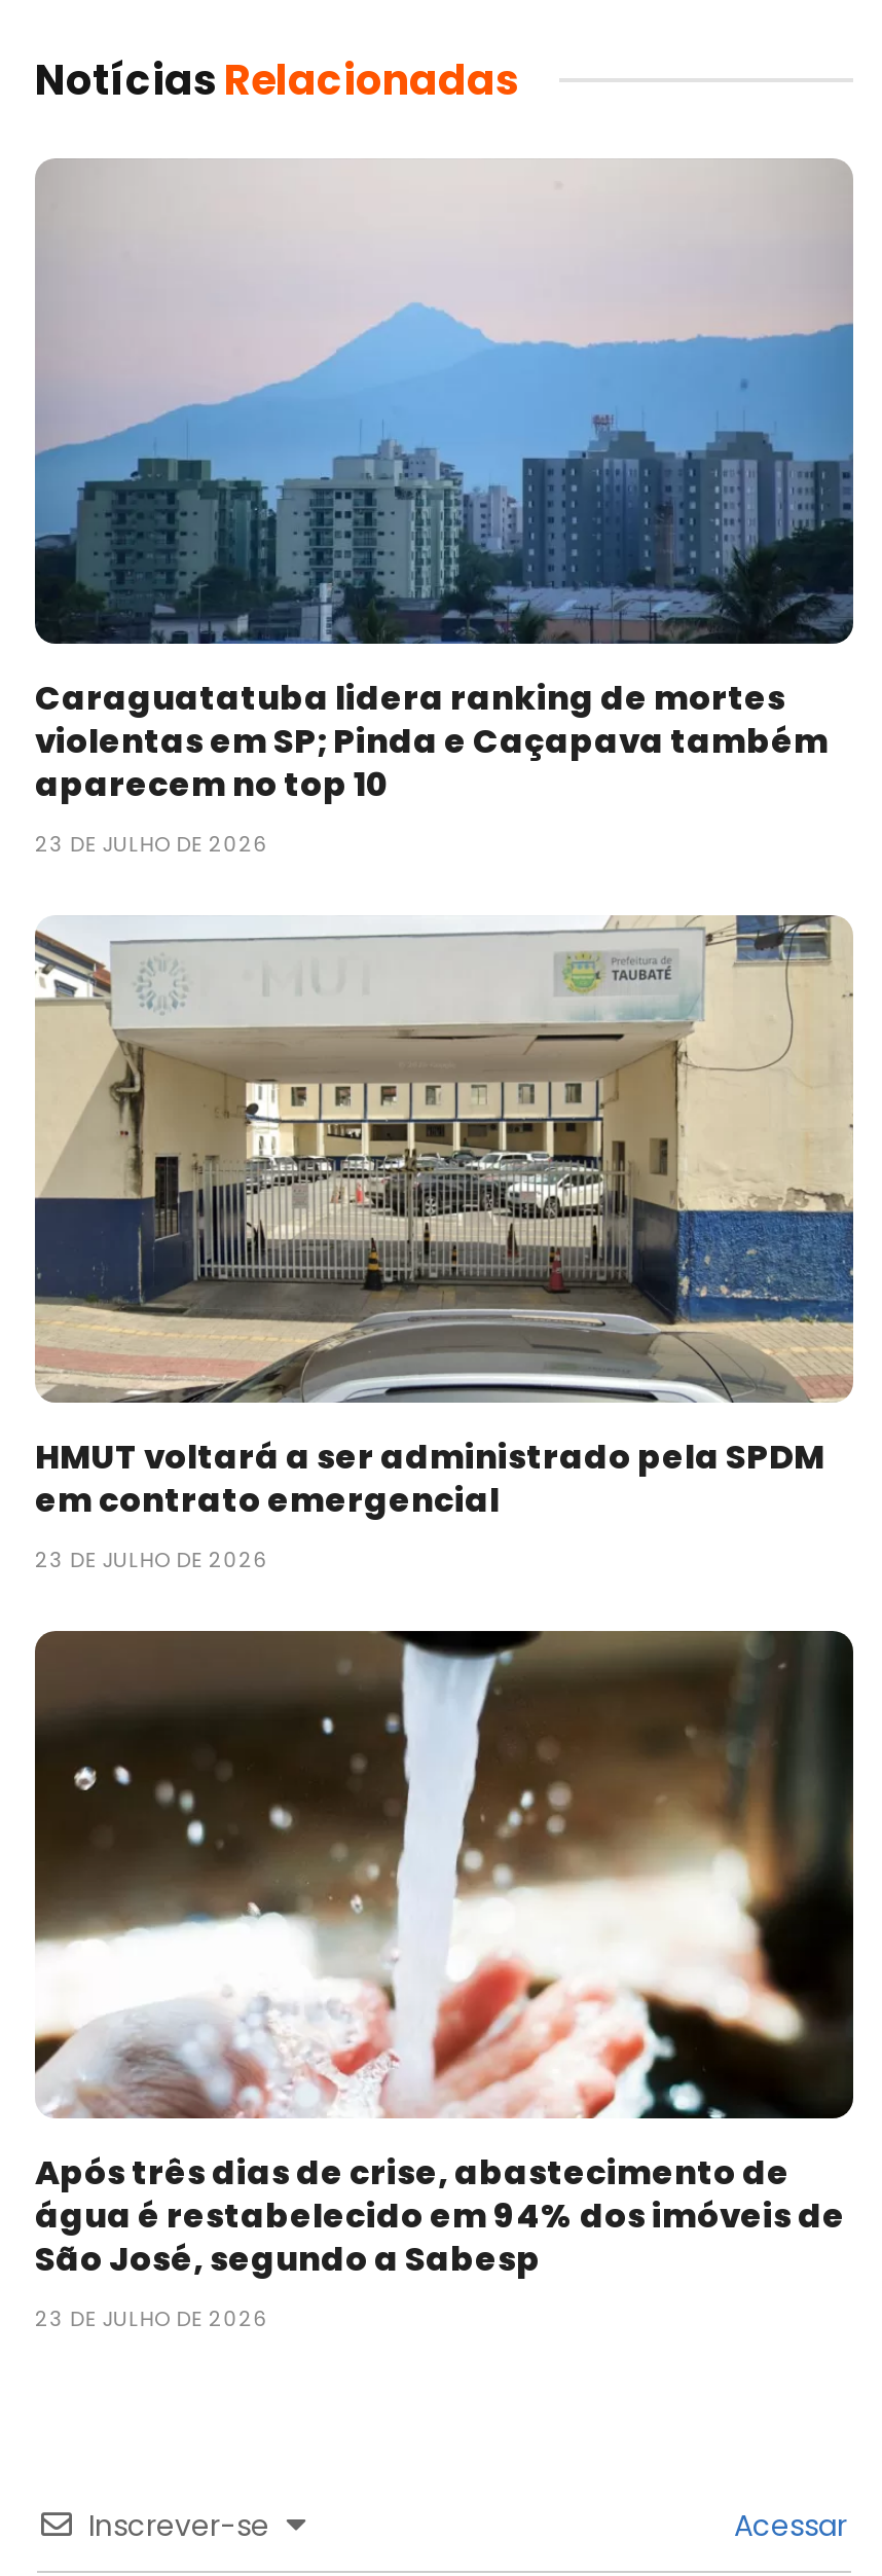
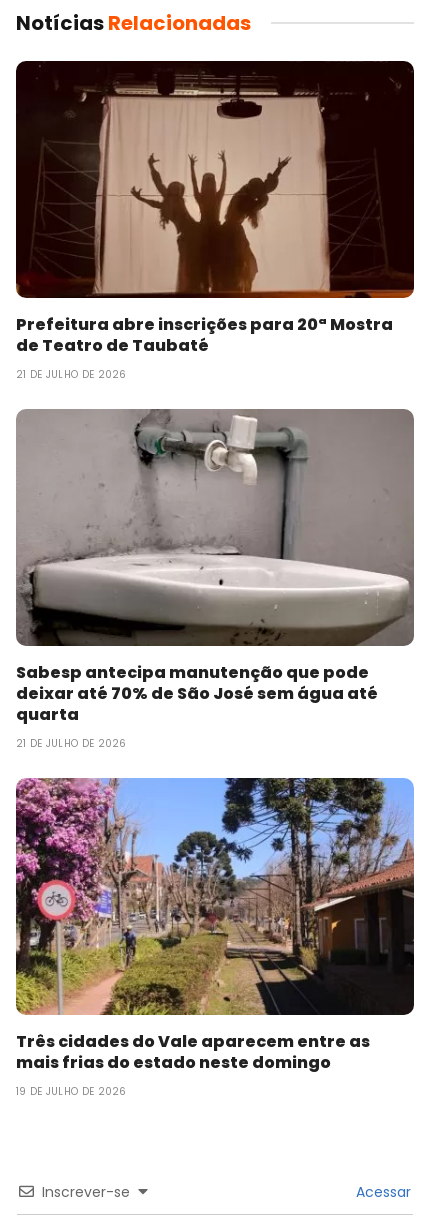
- [image]
- Caraguatatuba lidera ranking de mortes
- violentas em SP; Pinda e Caçapava também
- aparecem no top 10
- 23 DE JULHO DE 2026
+ [image]
+ Prefeitura abre inscrições para 20ª Mostra
+ de Teatro de Taubaté
+ 21 DE JULHO DE 2026

- [image]
- HMUT voltará a ser administrado pela SPDM
- em contrato emergencial
- 23 DE JULHO DE 2026
+ [image]
+ Sabesp antecipa manutenção que pode
+ deixar até 70% de São José sem água até
+ quarta
+ 21 DE JULHO DE 2026

- [image]
- Após três dias de crise, abastecimento de
- água é restabelecido em 94% dos imóveis de
- São José, segundo a Sabesp
- 23 DE JULHO DE 2026
+ [image]
+ Três cidades do Vale aparecem entre as
+ mais frias do estado neste domingo
+ 19 DE JULHO DE 2026
